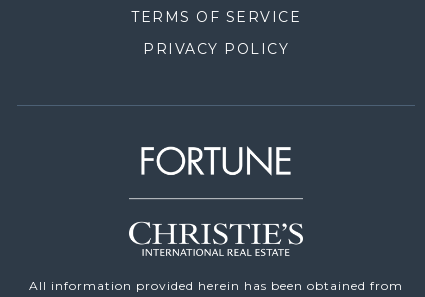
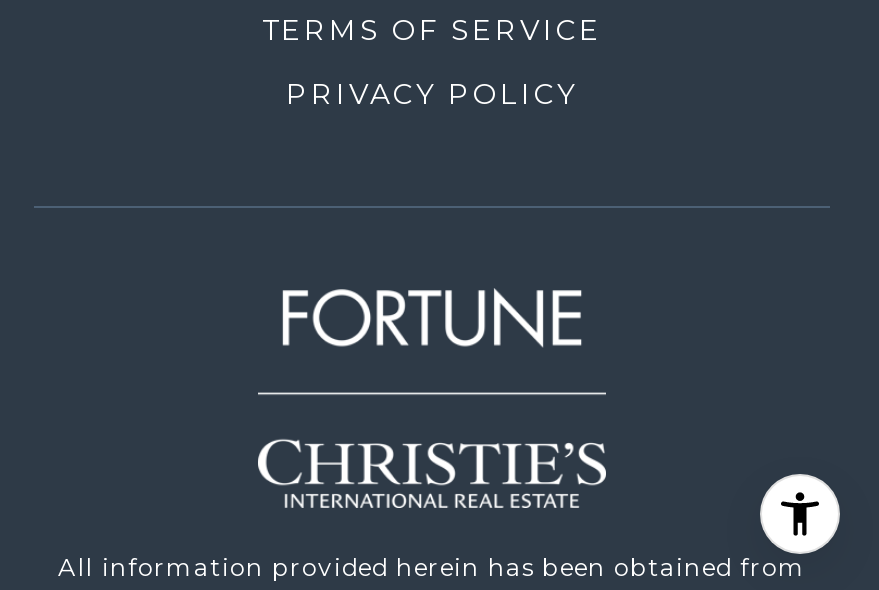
+ [image]
